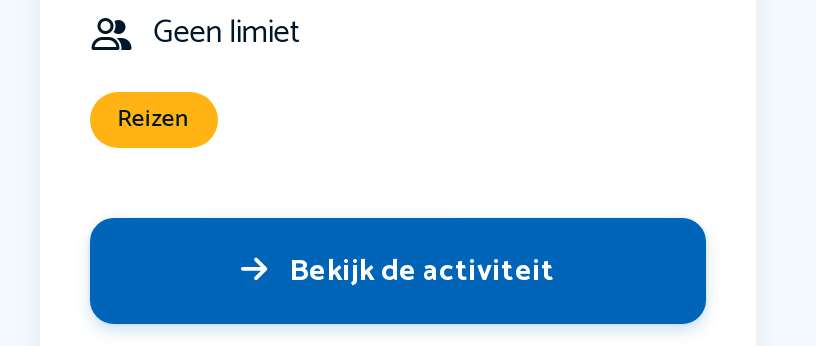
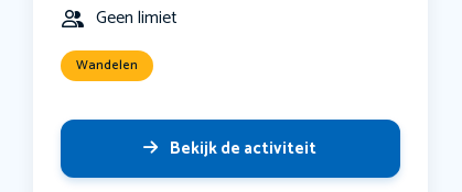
- Reizen
+ Wandelen
